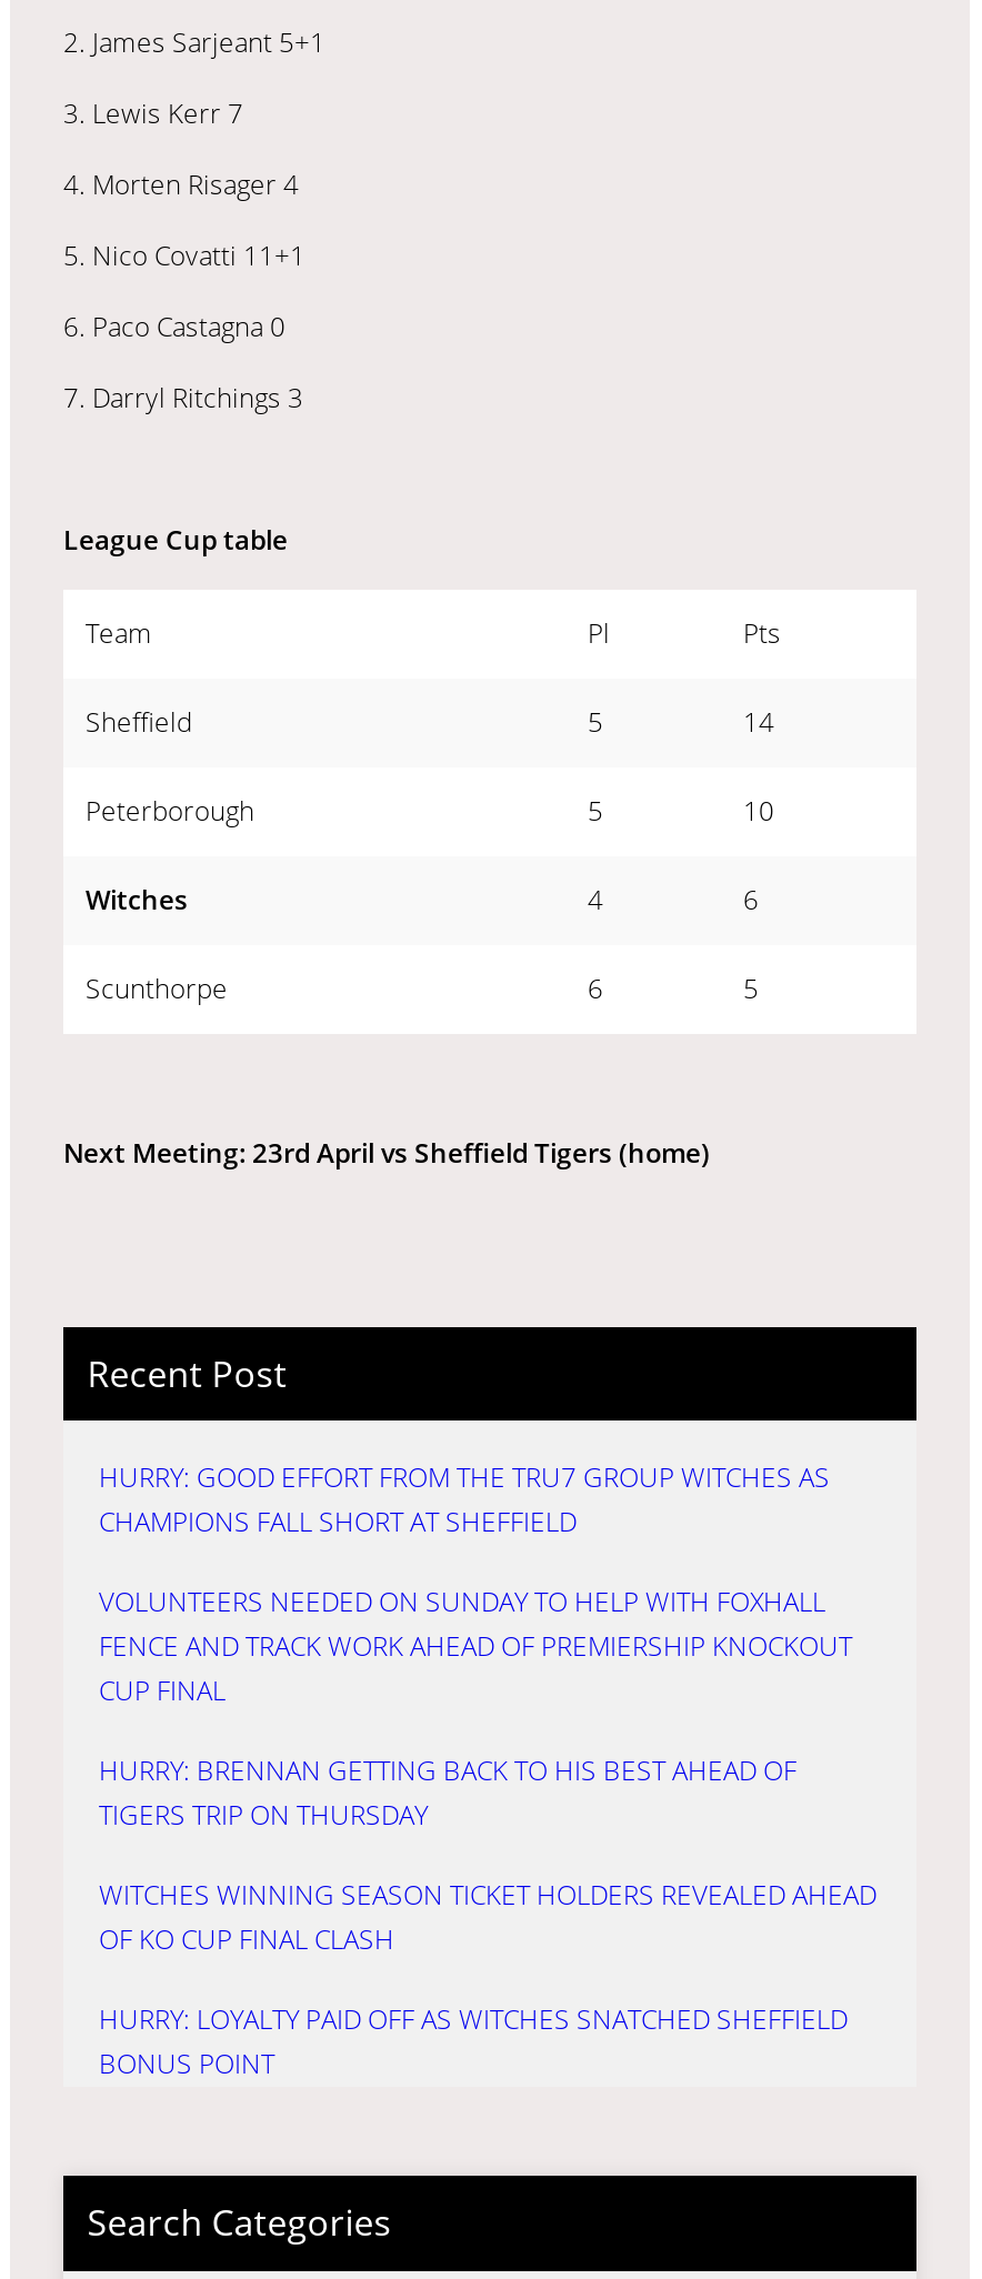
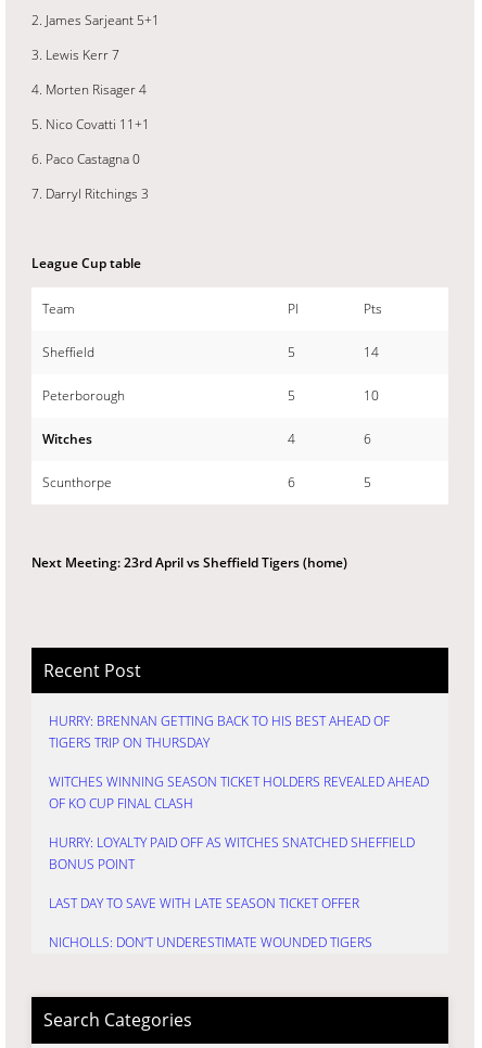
- HURRY: GOOD EFFORT FROM THE TRU7 GROUP WITCHES AS
- CHAMPIONS FALL SHORT AT SHEFFIELD
- VOLUNTEERS NEEDED ON SUNDAY TO HELP WITH FOXHALL
- FENCE AND TRACK WORK AHEAD OF PREMIERSHIP KNOCKOUT
- CUP FINAL

moved up: HURRY: BRENNAN GETTING BACK TO HIS BEST AHEAD OF | TIGERS TRIP ON THURSDAY | WITCHES WINNING SEASON TICKET HOLDERS REVEALED AHEAD | OF KO CUP FINAL CLASH | HURRY: LOYALTY PAID OFF AS WITCHES SNATCHED SHEFFIELD | BONUS POINT

+ LAST DAY TO SAVE WITH LATE SEASON TICKET OFFER
+ NICHOLLS: DON’T UNDERESTIMATE WOUNDED TIGERS
